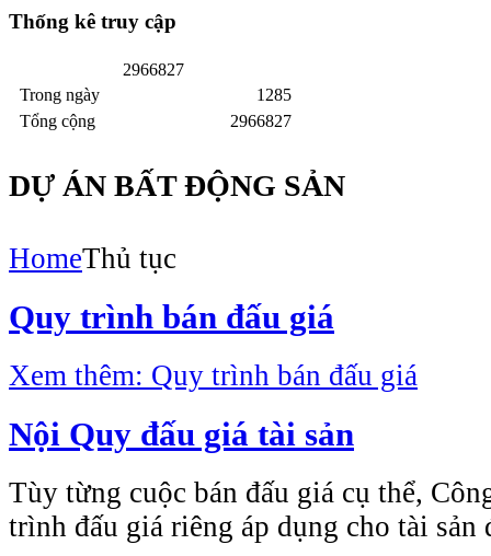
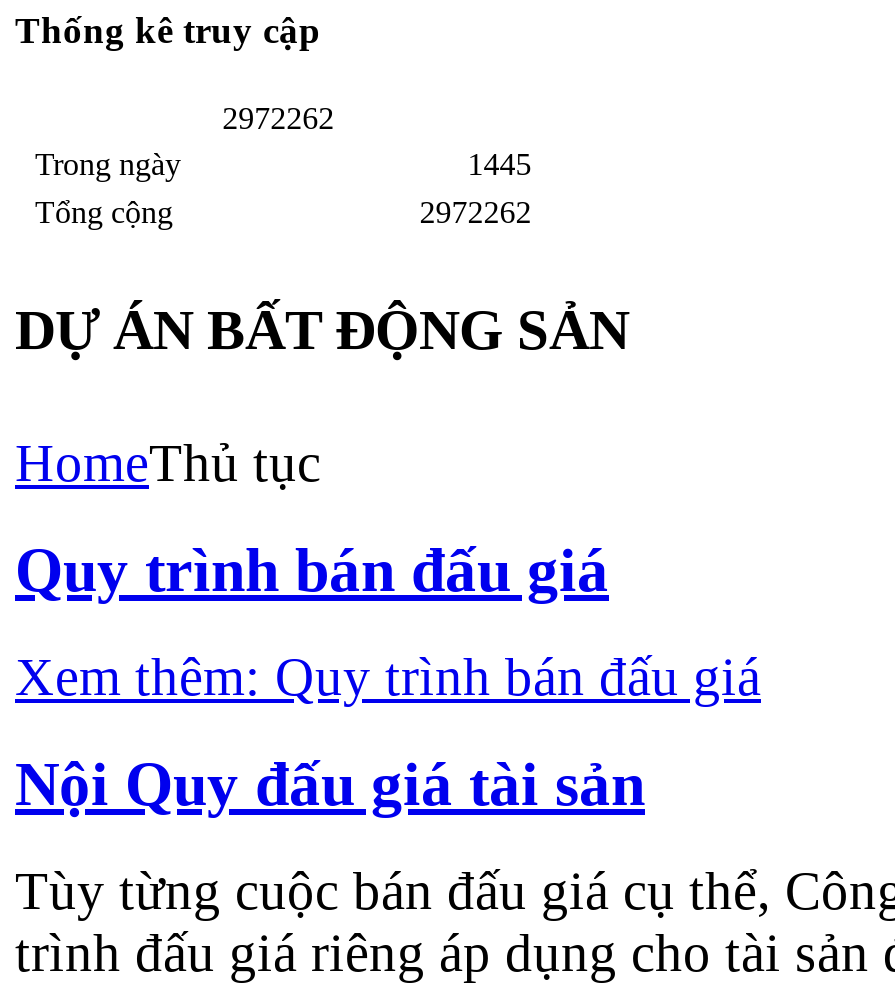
- 2966827
+ 2972262

- 1285
+ 1445

- 2966827
+ 2972262
